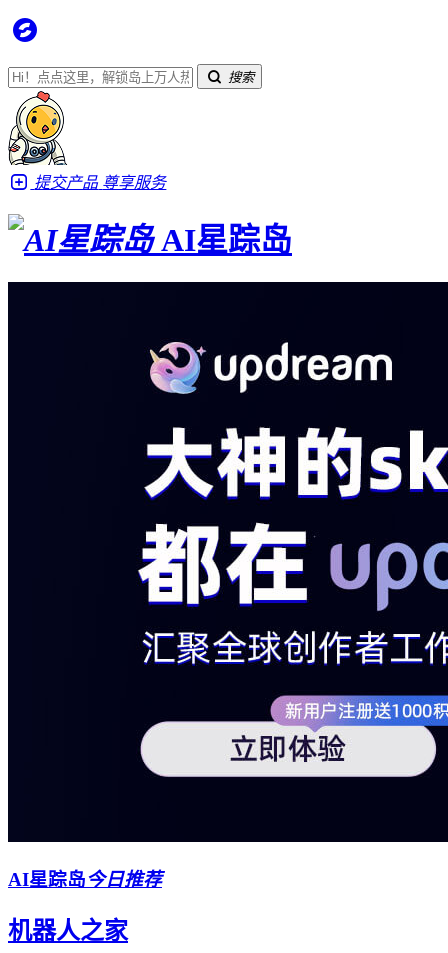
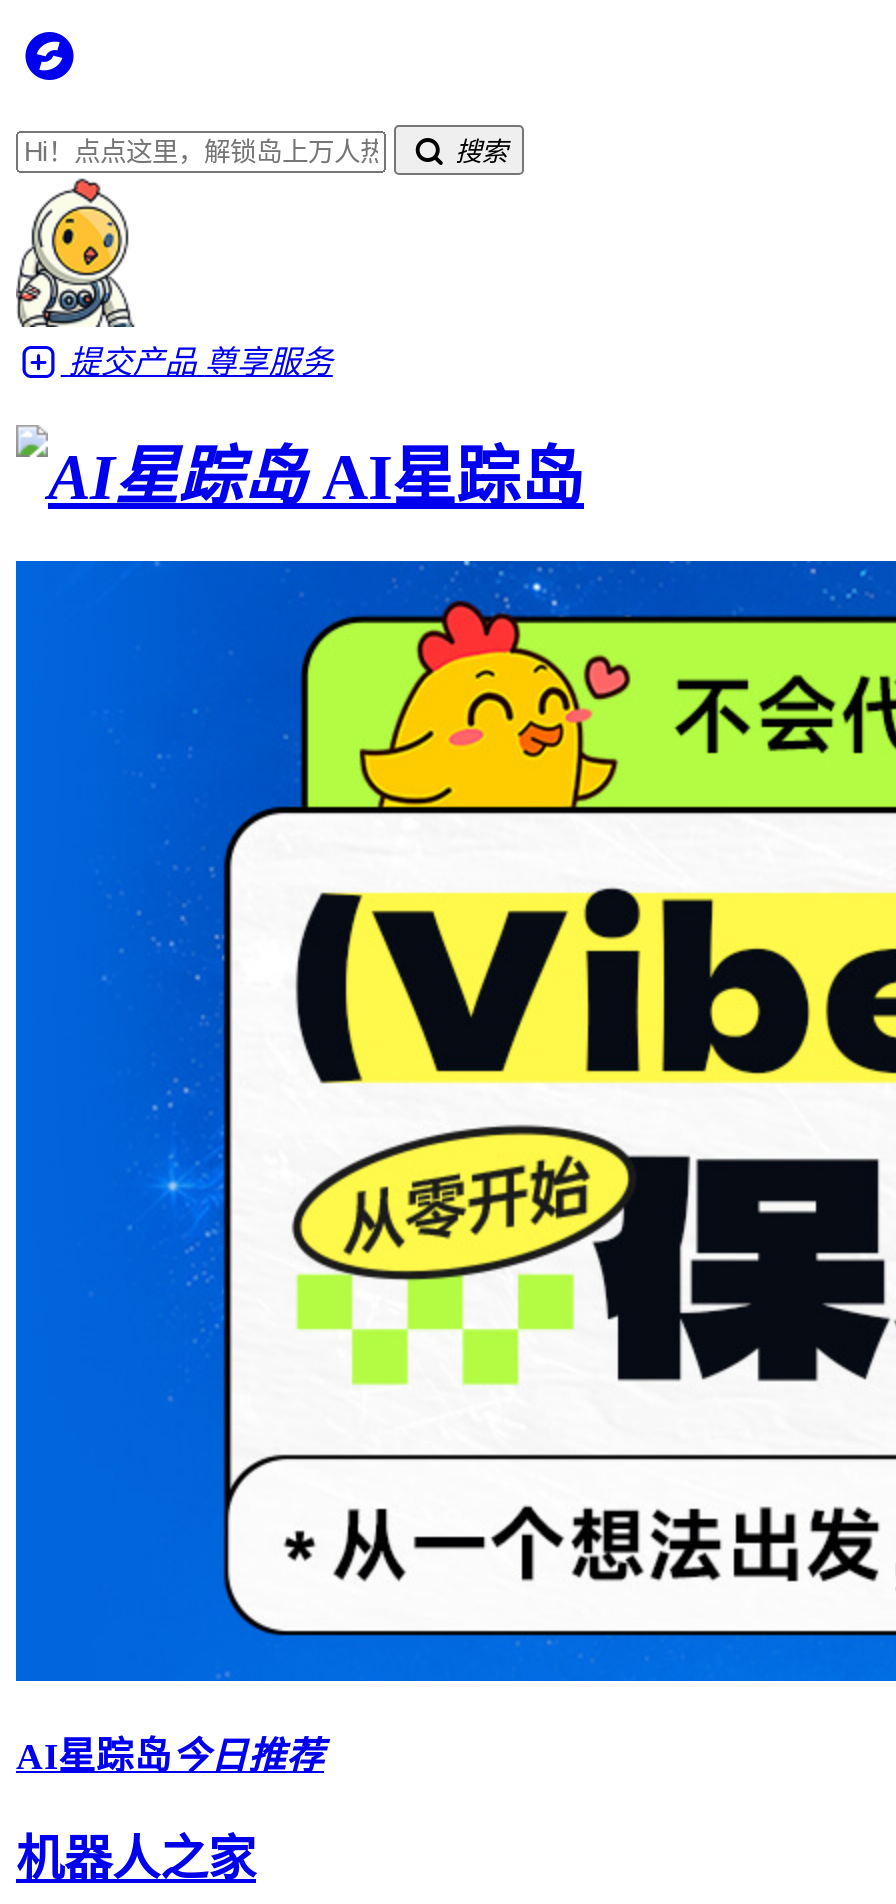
- [image]
+ [image]
